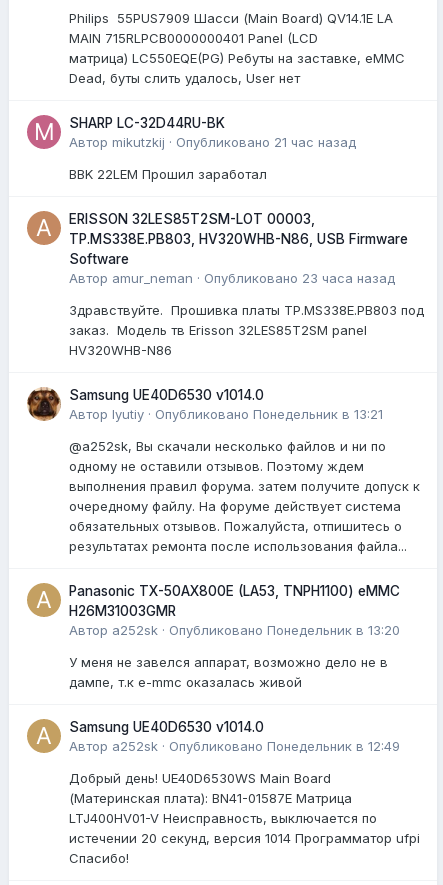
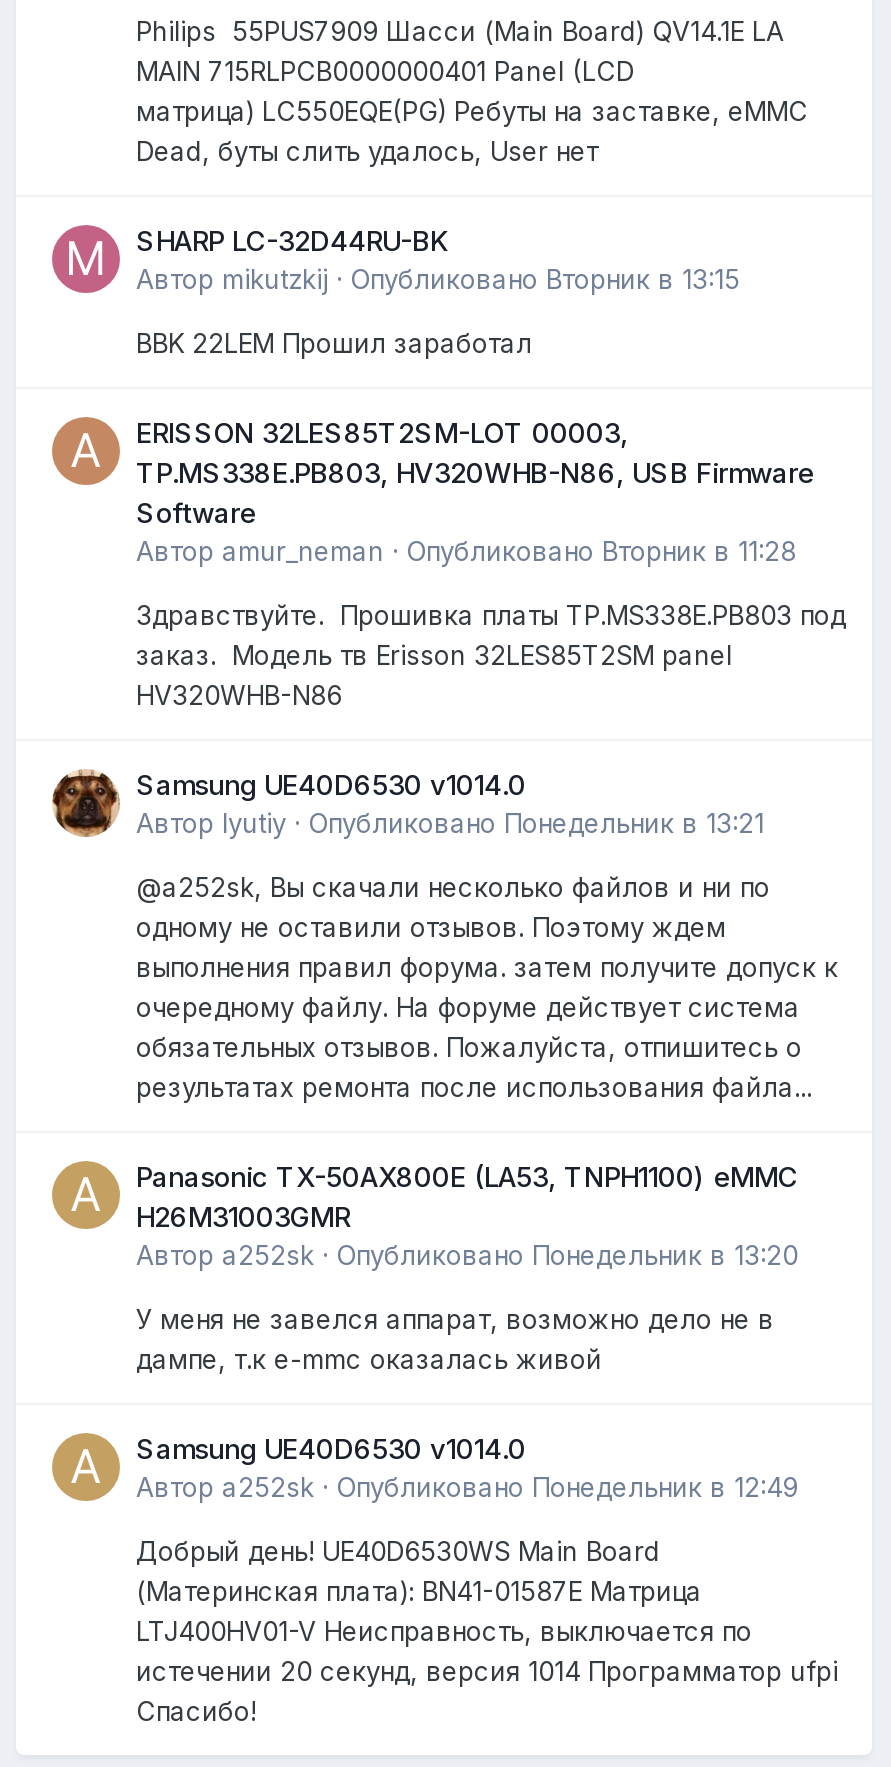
- Автор mikutzkij · Опубликовано 21 час назад
+ Автор mikutzkij · Опубликовано Вторник в 13:15

- Автор amur_neman · Опубликовано 23 часа назад
+ Автор amur_neman · Опубликовано Вторник в 11:28
